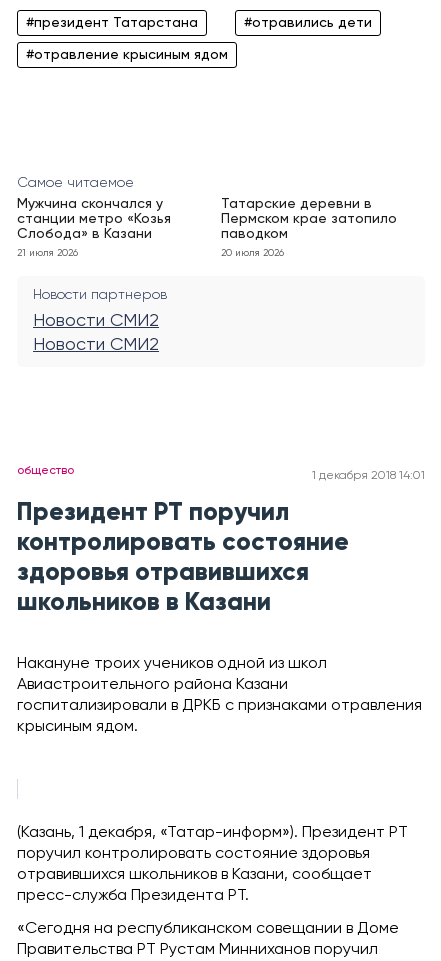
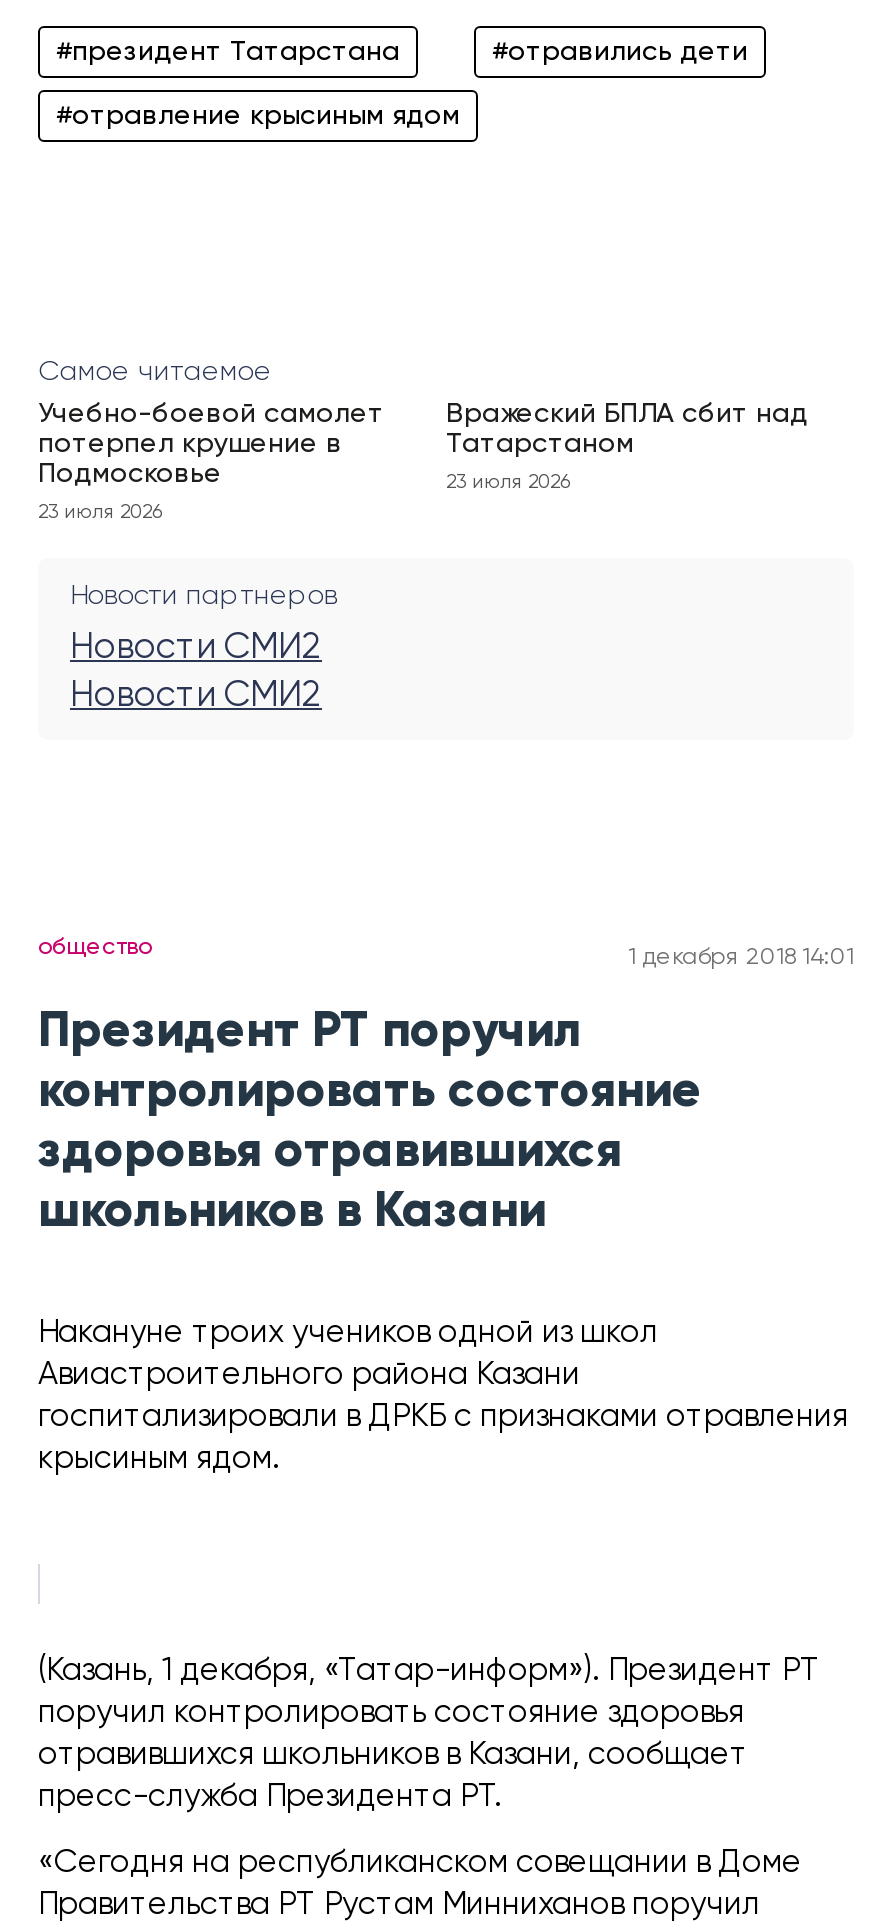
- Мужчина скончался у
- станции метро «Козья
- Слобода» в Казани
+ Учебно-боевой самолет
+ потерпел крушение в
+ Подмосковье

- Татарские деревни в
- Пермском крае затопило
- паводком
+ Вражеский БПЛА сбит над
+ Татарстаном

- 21 июля 2026
+ 23 июля 2026

- 20 июля 2026
+ 23 июля 2026
